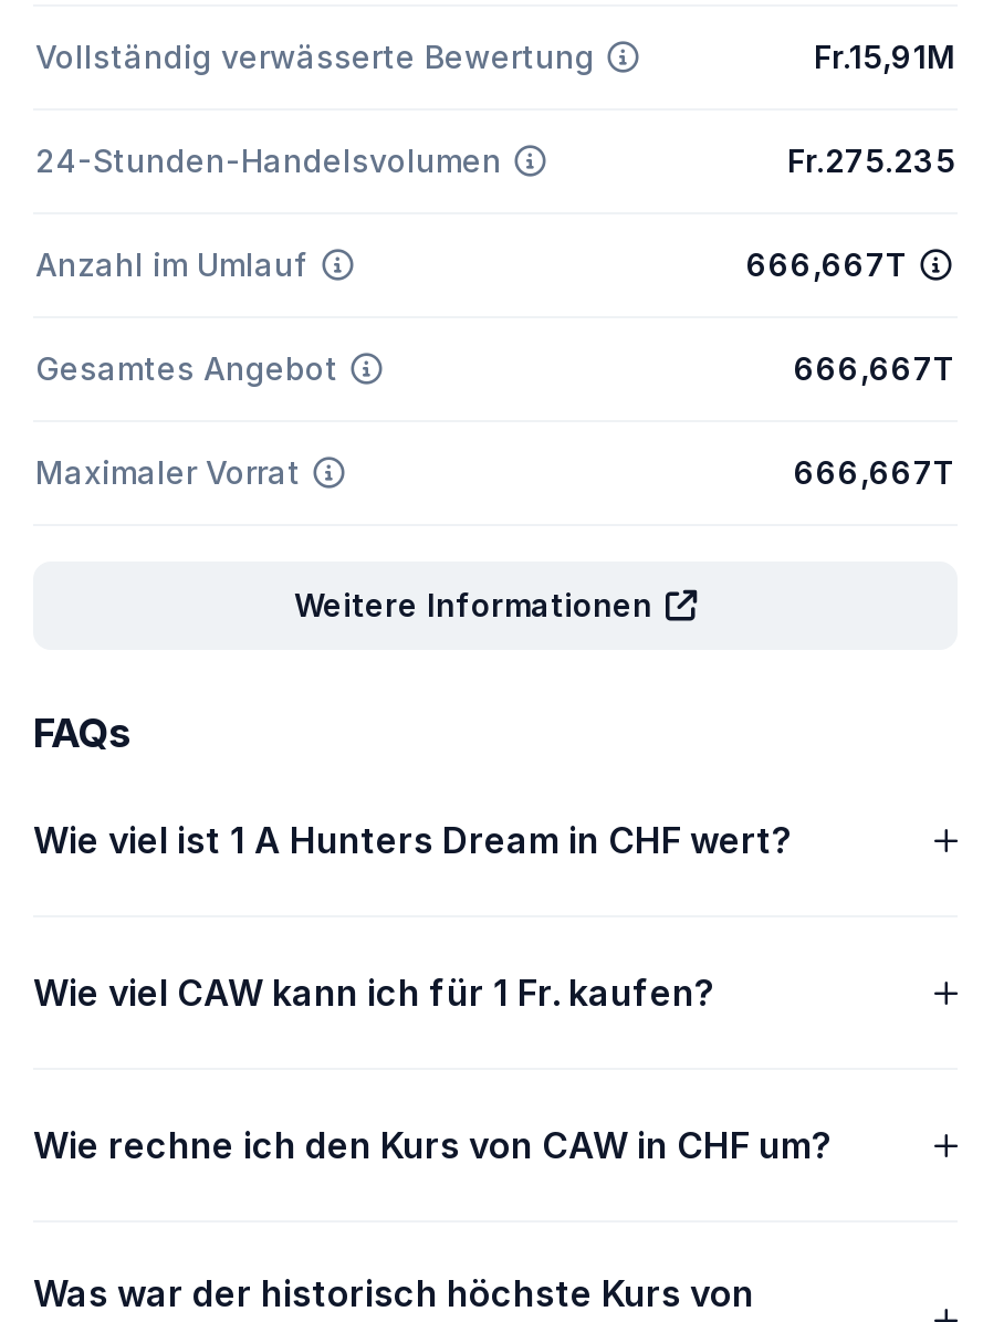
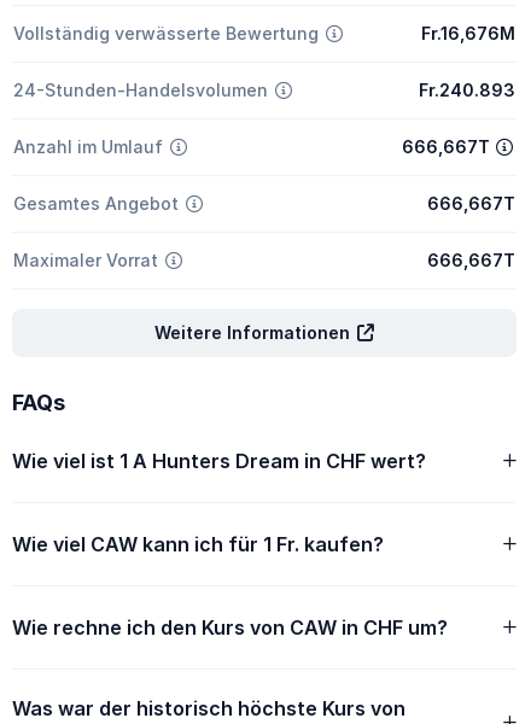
- Fr.15,91M
+ Fr.16,676M

- Fr.275.235
+ Fr.240.893
